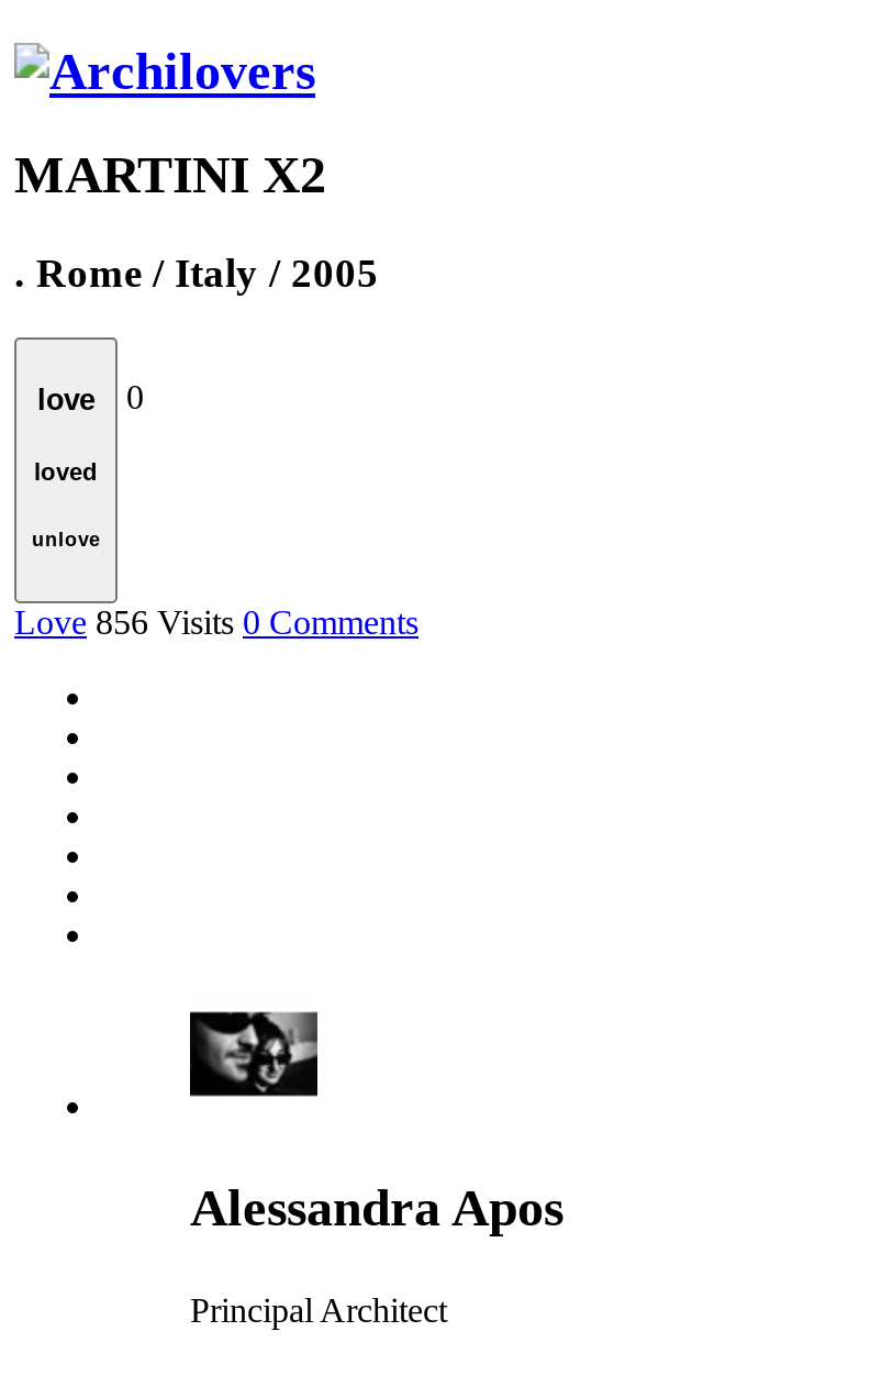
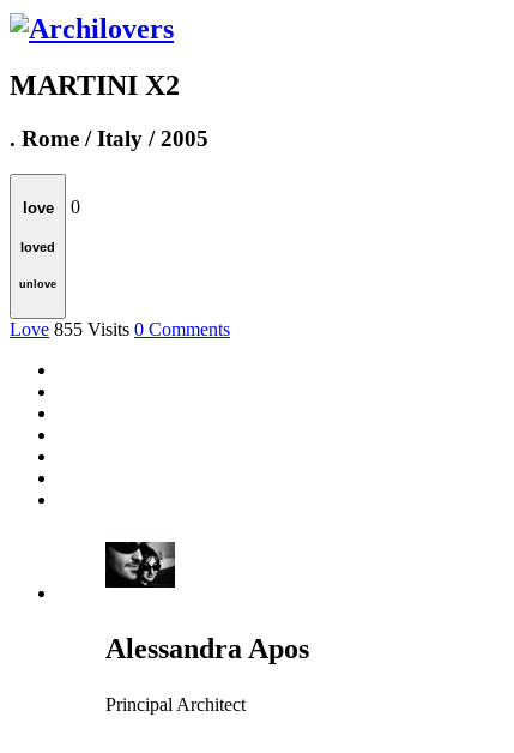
- Love 856 Visits 0 Comments
+ Love 855 Visits 0 Comments
